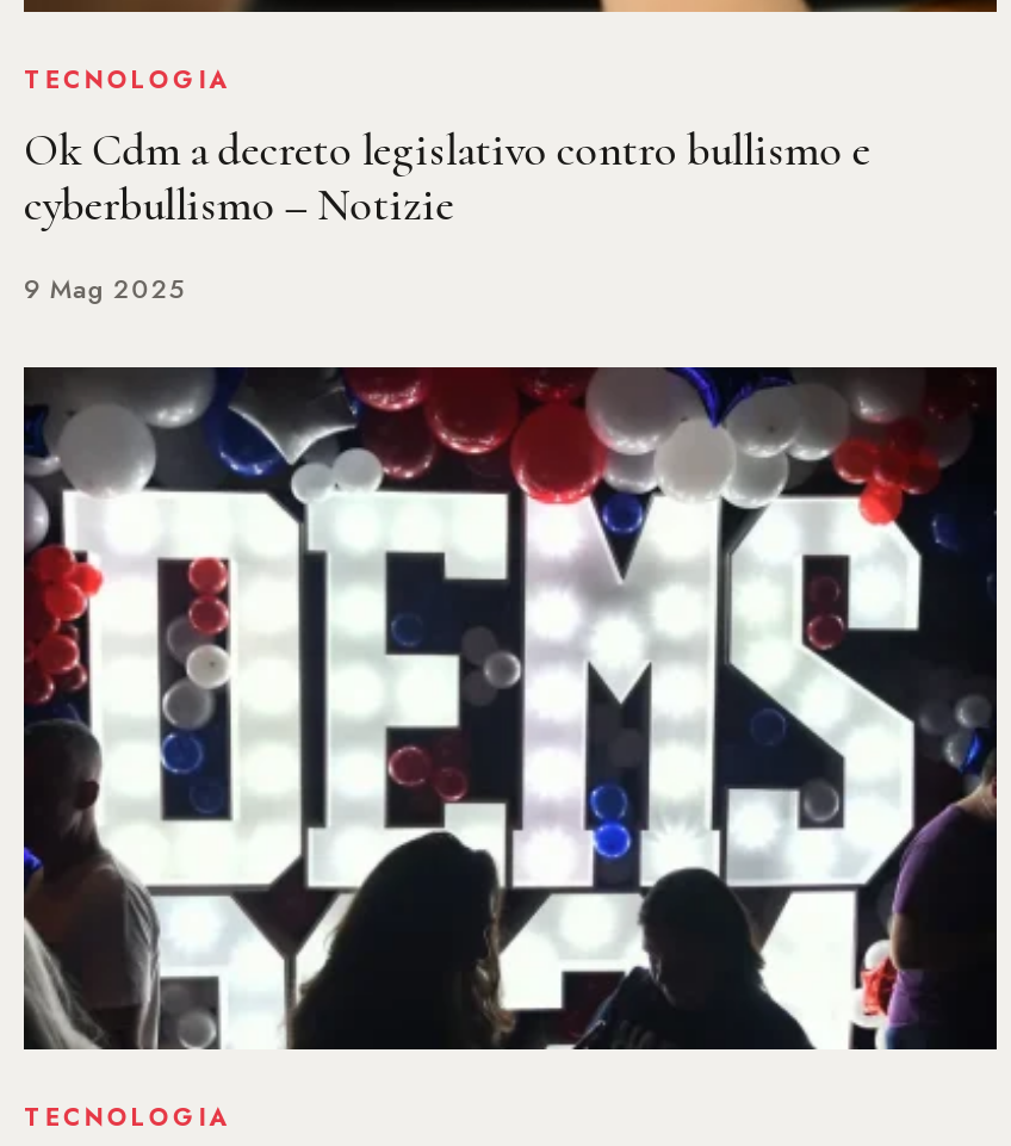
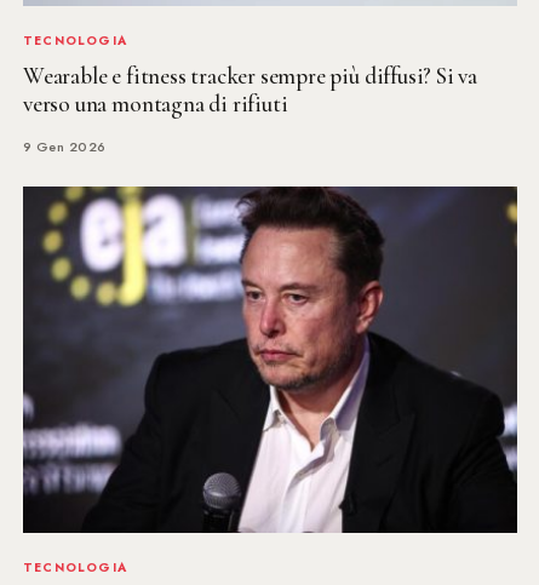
- Ok Cdm a decreto legislativo contro bullismo e
- cyberbullismo – Notizie
+ Wearable e fitness tracker sempre più diffusi? Si va
+ verso una montagna di rifiuti

- 9 Mag 2025
+ 9 Gen 2026

- [image]
+ [image]
